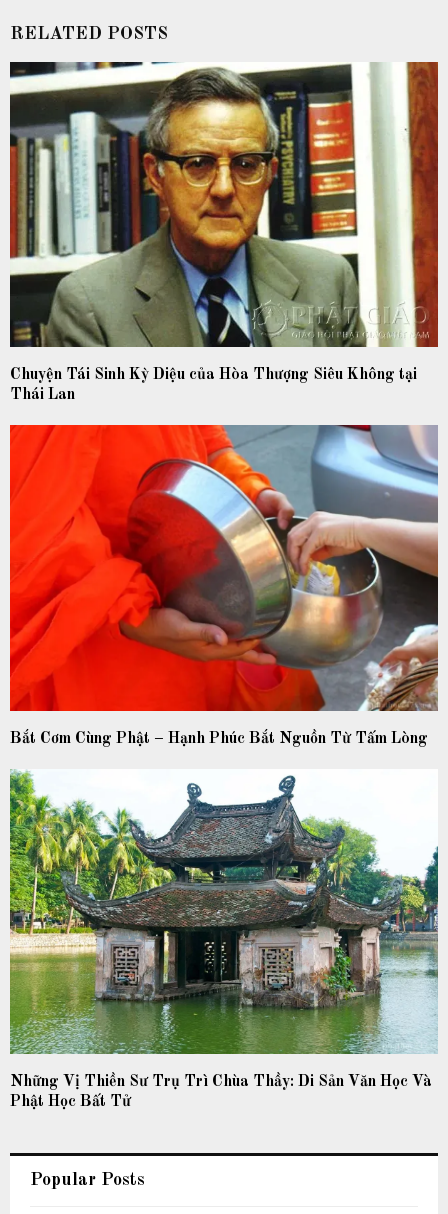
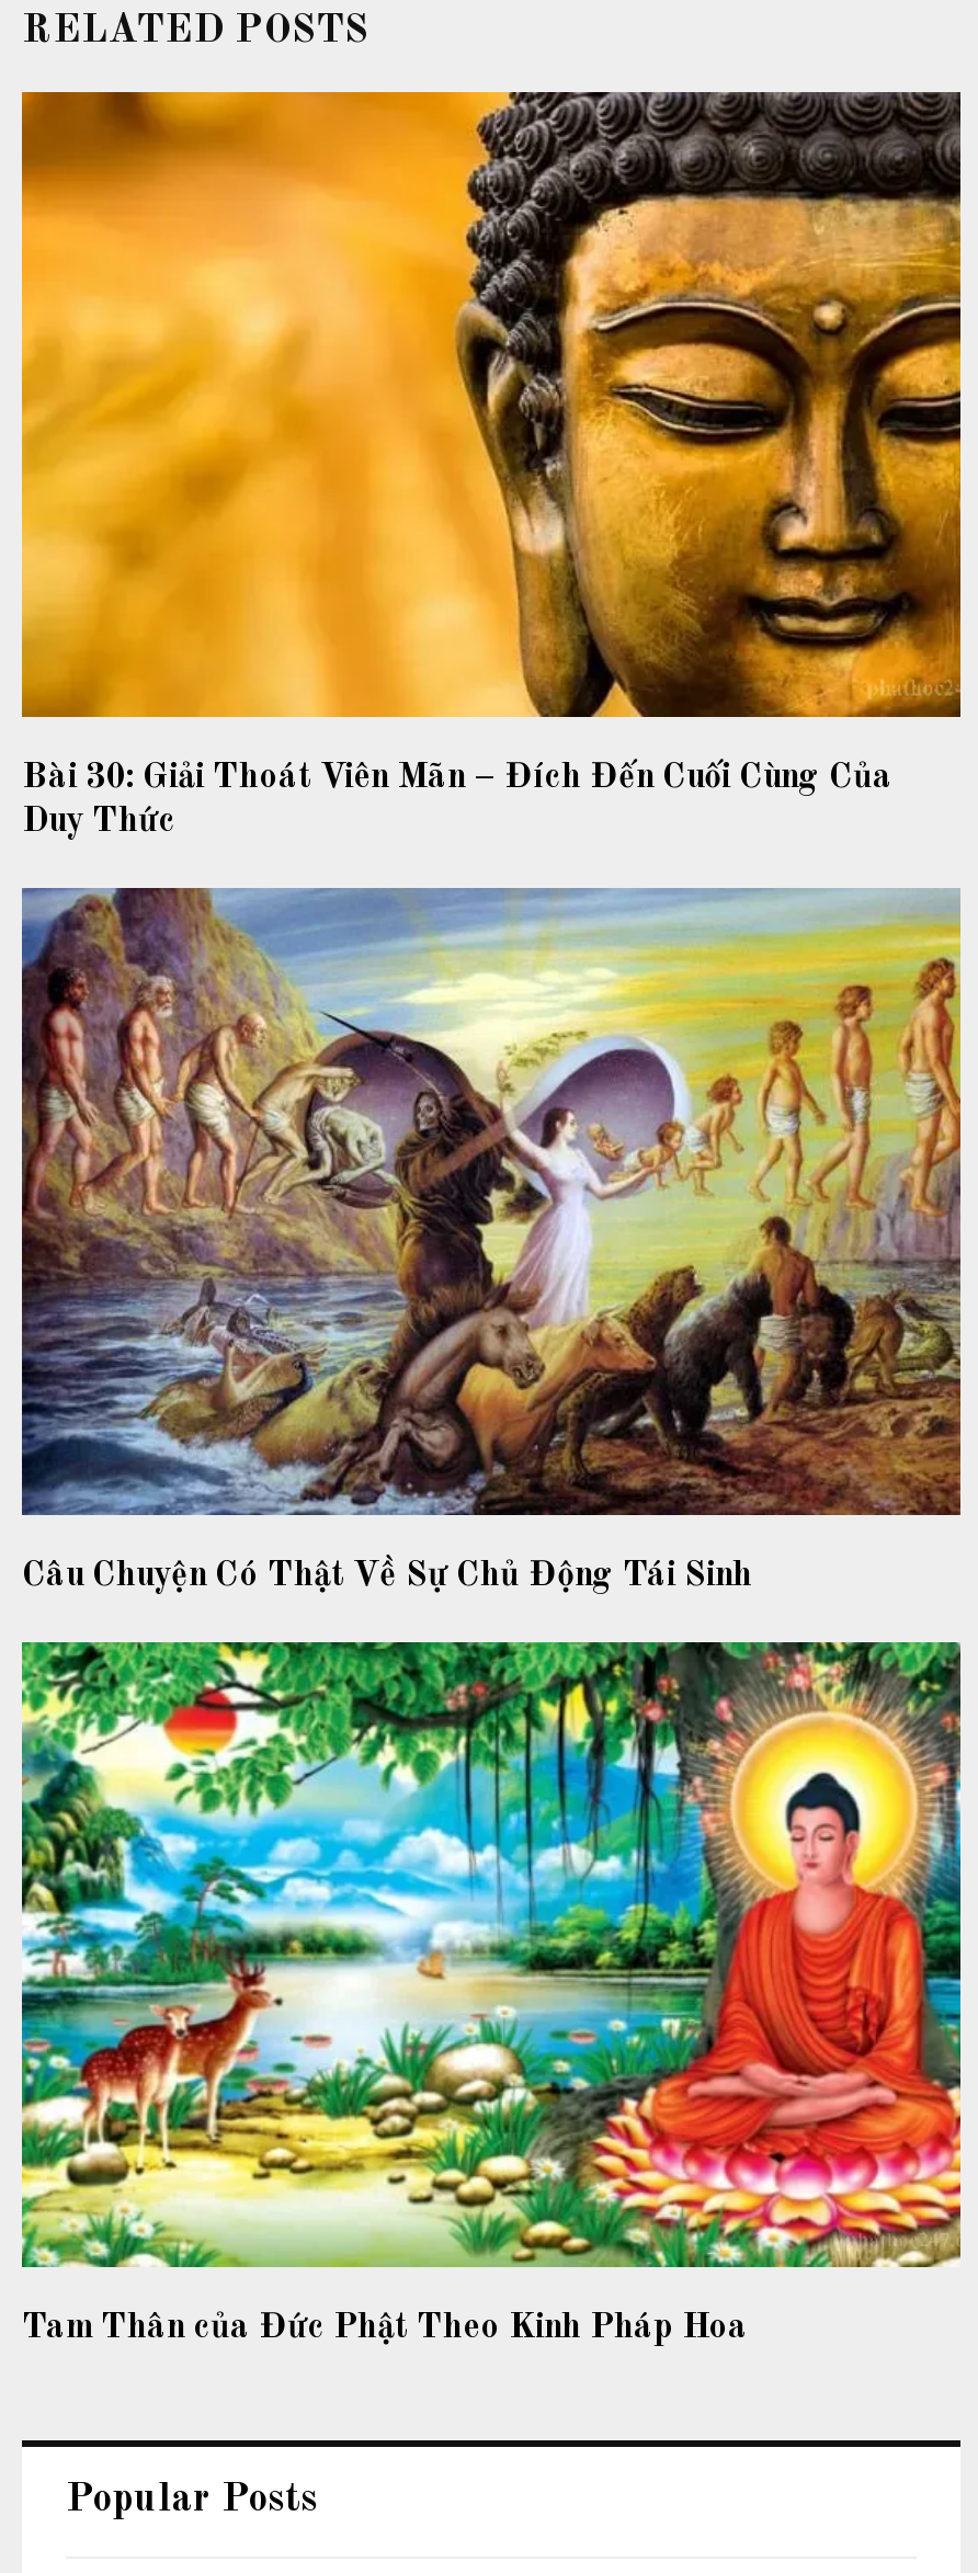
- [image]
- Chuyện Tái Sinh Kỳ Diệu của Hòa Thượng Siêu Không tại
- Thái Lan
+ [image]
+ Bài 30: Giải Thoát Viên Mãn – Đích Đến Cuối Cùng Của
+ Duy Thức

- [image]
- Bắt Cơm Cùng Phật – Hạnh Phúc Bắt Nguồn Từ Tấm Lòng
+ [image]
+ Câu Chuyện Có Thật Về Sự Chủ Động Tái Sinh

- [image]
- Những Vị Thiền Sư Trụ Trì Chùa Thầy: Di Sản Văn Học Và
- Phật Học Bất Tử
+ [image]
+ Tam Thân của Đức Phật Theo Kinh Pháp Hoa
